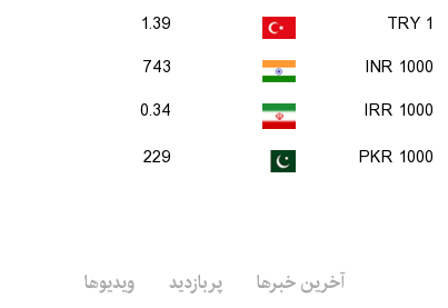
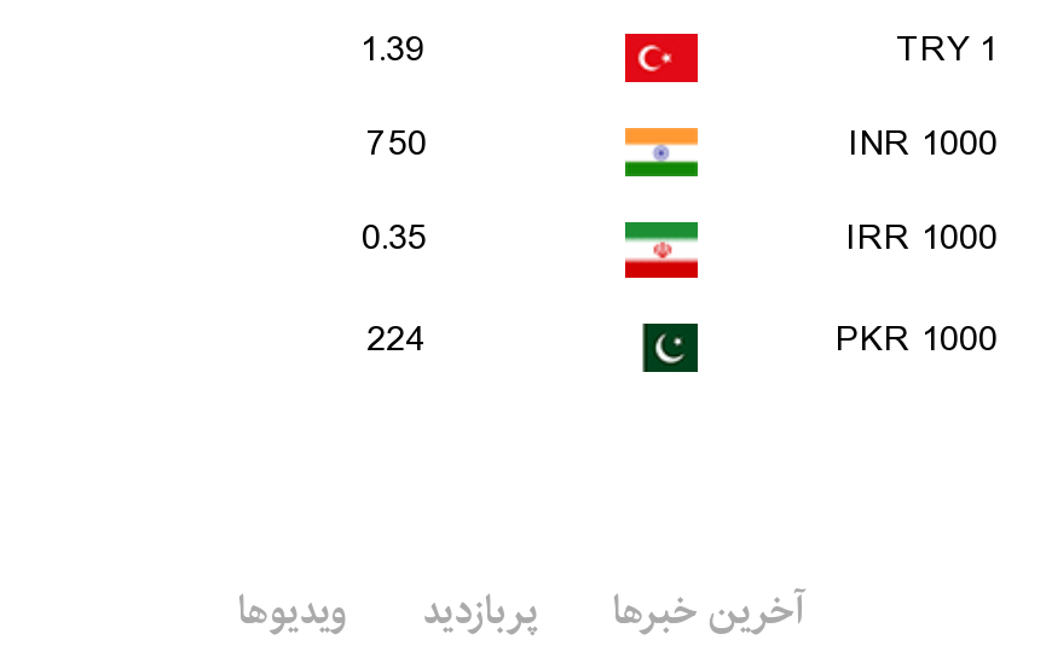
- 743
+ 750

- 0.34
+ 0.35

- 229
+ 224
